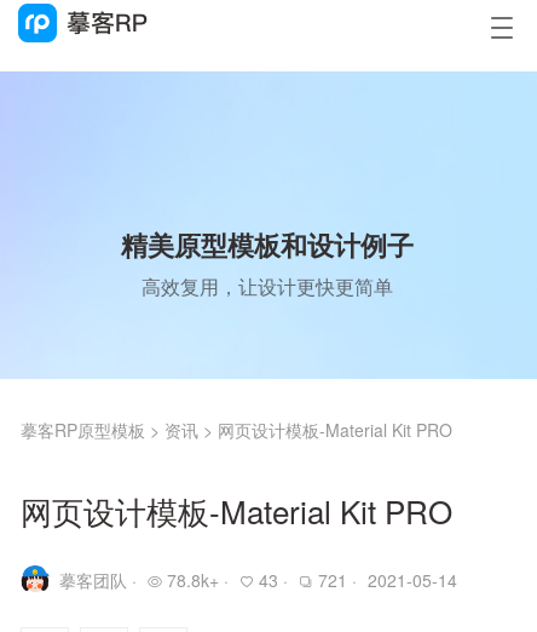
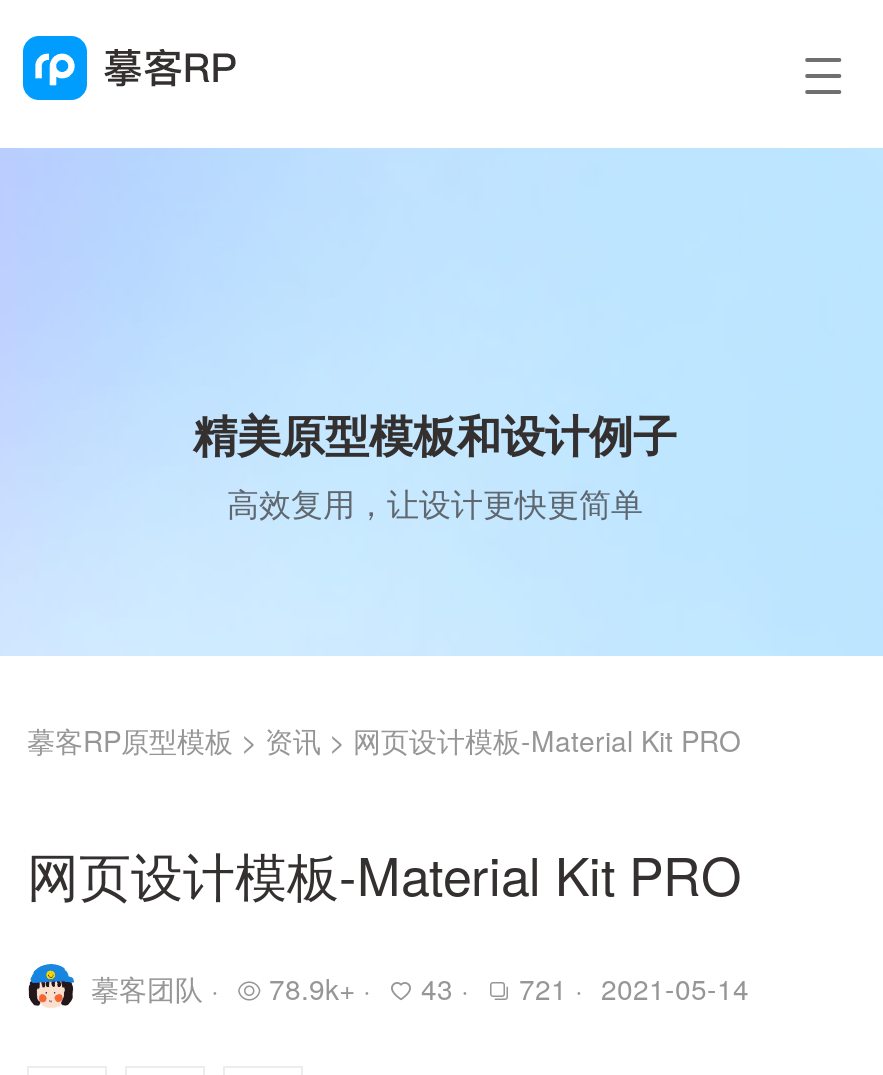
- 78.8k+ ·
+ 78.9k+ ·
